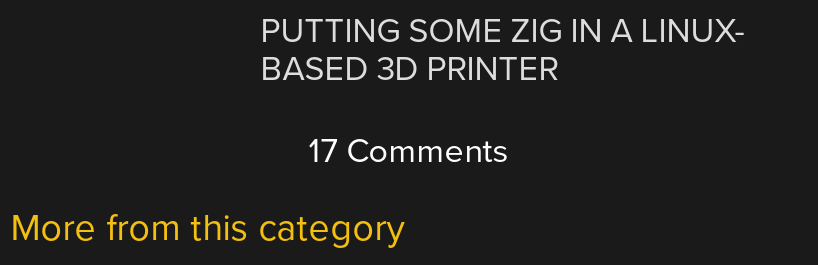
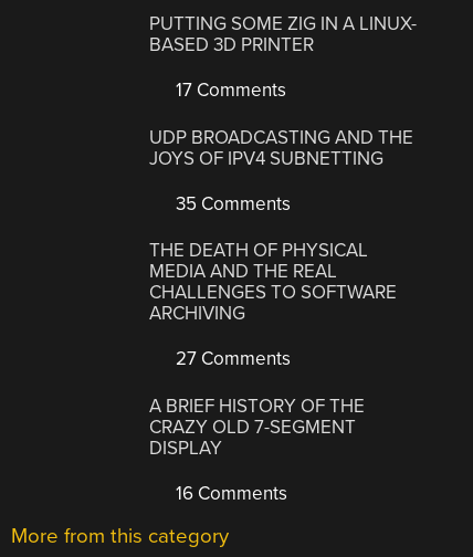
+ UDP BROADCASTING AND THE
+ JOYS OF IPV4 SUBNETTING
+ 35 Comments
+ THE DEATH OF PHYSICAL
+ MEDIA AND THE REAL
+ CHALLENGES TO SOFTWARE
+ ARCHIVING
+ 27 Comments
+ A BRIEF HISTORY OF THE
+ CRAZY OLD 7-SEGMENT
+ DISPLAY
+ 16 Comments
